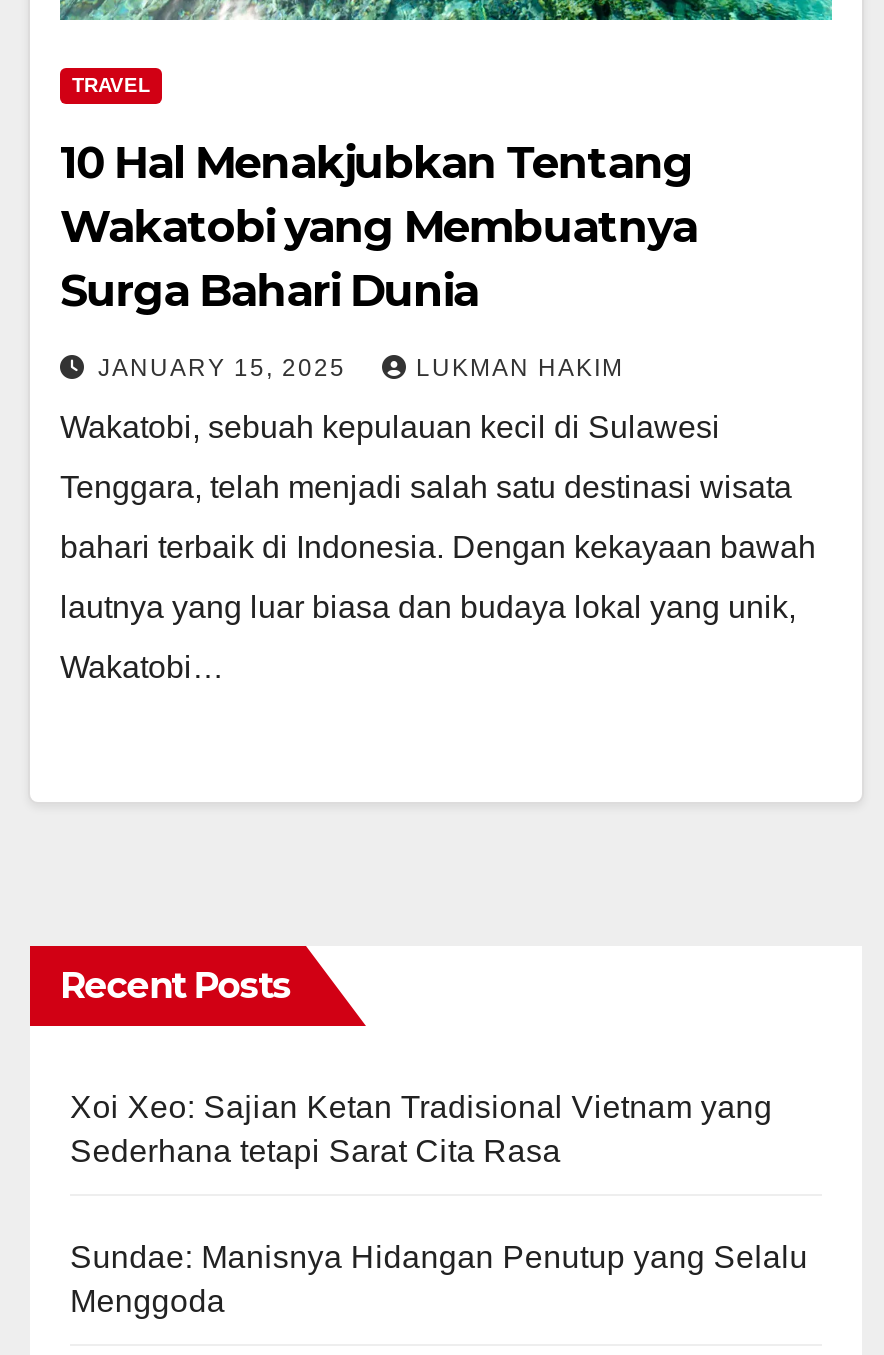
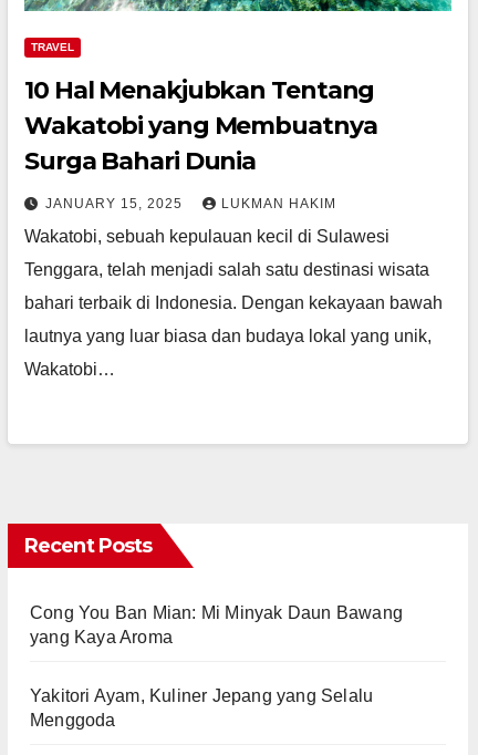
- Xoi Xeo: Sajian Ketan Tradisional Vietnam yang
- Sederhana tetapi Sarat Cita Rasa
+ Cong You Ban Mian: Mi Minyak Daun Bawang
+ yang Kaya Aroma

- Sundae: Manisnya Hidangan Penutup yang Selalu
+ Yakitori Ayam, Kuliner Jepang yang Selalu
